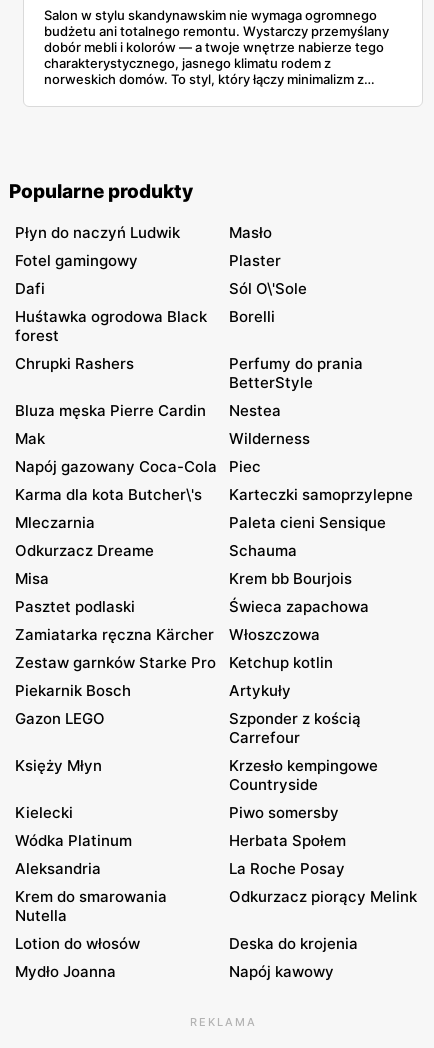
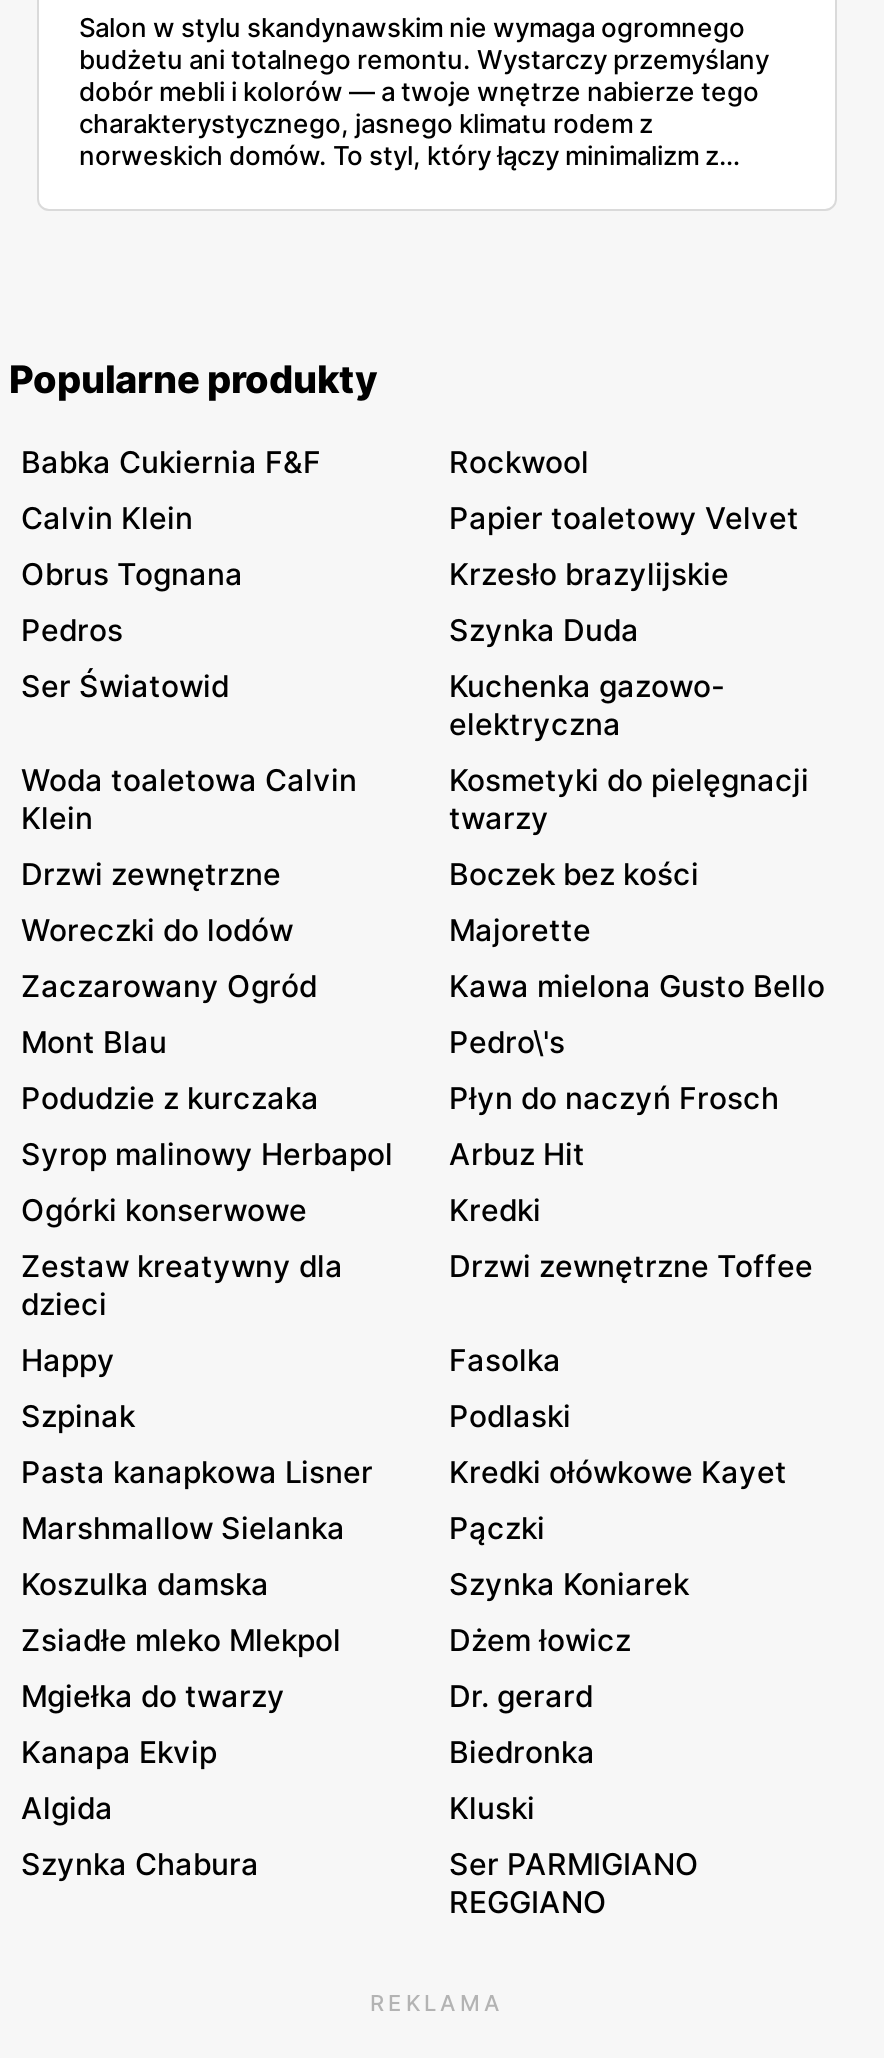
- Płyn do naczyń Ludwik
- Masło
+ Babka Cukiernia F&F
+ Rockwool

- Fotel gamingowy
- Plaster
+ Calvin Klein
+ Papier toaletowy Velvet

- Dafi
- Sól O\'Sole
+ Obrus Tognana
+ Krzesło brazylijskie

- Huśtawka ogrodowa Black
- forest
+ Pedros
+ Szynka Duda

- Borelli
+ Ser Światowid
+ Kuchenka gazowo-
+ elektryczna

- Chrupki Rashers
- Perfumy do prania
- BetterStyle
+ Woda toaletowa Calvin
+ Klein

- Bluza męska Pierre Cardin
- Nestea
+ Kosmetyki do pielęgnacji
+ twarzy

- Mak
- Wilderness
+ Drzwi zewnętrzne
+ Boczek bez kości

- Napój gazowany Coca-Cola
- Piec
+ Woreczki do lodów
+ Majorette

- Karma dla kota Butcher\'s
- Karteczki samoprzylepne
+ Zaczarowany Ogród
+ Kawa mielona Gusto Bello

- Mleczarnia
- Paleta cieni Sensique
+ Mont Blau
+ Pedro\'s

- Odkurzacz Dreame
- Schauma
+ Podudzie z kurczaka
+ Płyn do naczyń Frosch

- Misa
- Krem bb Bourjois
+ Syrop malinowy Herbapol
+ Arbuz Hit

- Pasztet podlaski
- Świeca zapachowa
+ Ogórki konserwowe
+ Kredki

- Zamiatarka ręczna Kärcher
- Włoszczowa
+ Zestaw kreatywny dla
+ dzieci

- Zestaw garnków Starke Pro
- Ketchup kotlin
+ Drzwi zewnętrzne Toffee

- Piekarnik Bosch
- Artykuły
+ Happy
+ Fasolka

- Gazon LEGO
- Szponder z kością
- Carrefour
+ Szpinak
+ Podlaski

- Księży Młyn
- Krzesło kempingowe
- Countryside
+ Pasta kanapkowa Lisner
+ Kredki ołówkowe Kayet

- Kielecki
- Piwo somersby
+ Marshmallow Sielanka
+ Pączki

- Wódka Platinum
- Herbata Społem
+ Koszulka damska
+ Szynka Koniarek

- Aleksandria
- La Roche Posay
+ Zsiadłe mleko Mlekpol
+ Dżem łowicz

- Krem do smarowania
- Nutella
+ Mgiełka do twarzy
+ Dr. gerard

- Odkurzacz piorący Melink
+ Kanapa Ekvip
+ Biedronka

- Lotion do włosów
- Deska do krojenia
+ Algida
+ Kluski

- Mydło Joanna
- Napój kawowy
+ Szynka Chabura
+ Ser PARMIGIANO
+ REGGIANO
